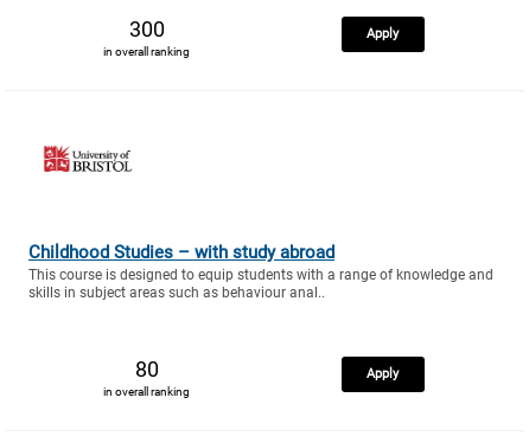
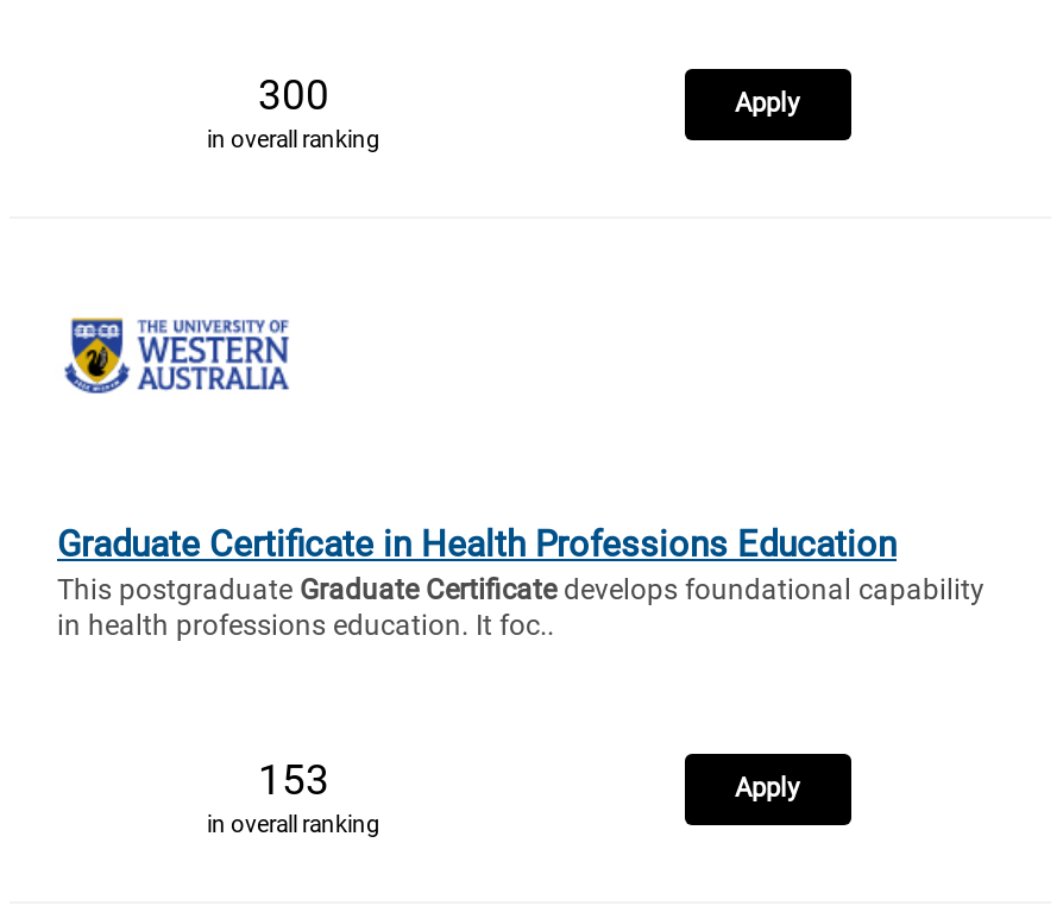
- [image]
+ [image]

- Childhood Studies – with study abroad
- This course is designed to equip students with a range of knowledge and
- skills in subject areas such as behaviour anal..
+ Graduate Certificate in Health Professions Education
+ This postgraduate Graduate Certificate develops foundational capability
+ in health professions education. It foc..

- 80
+ 153
